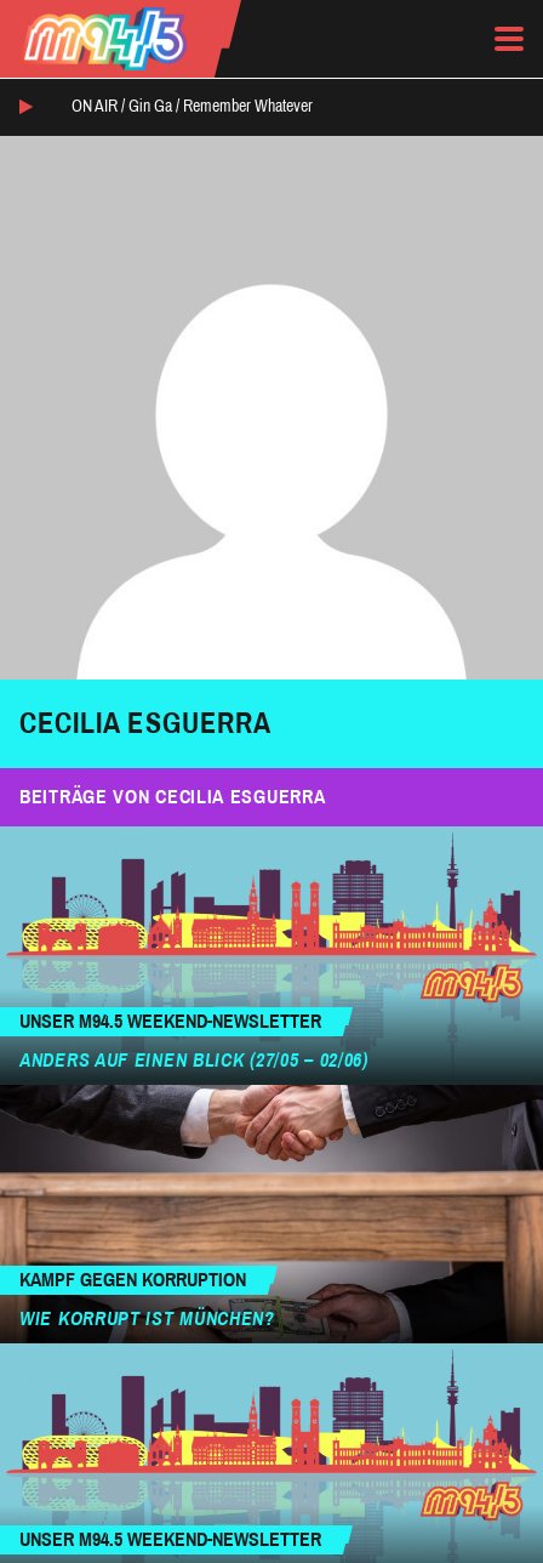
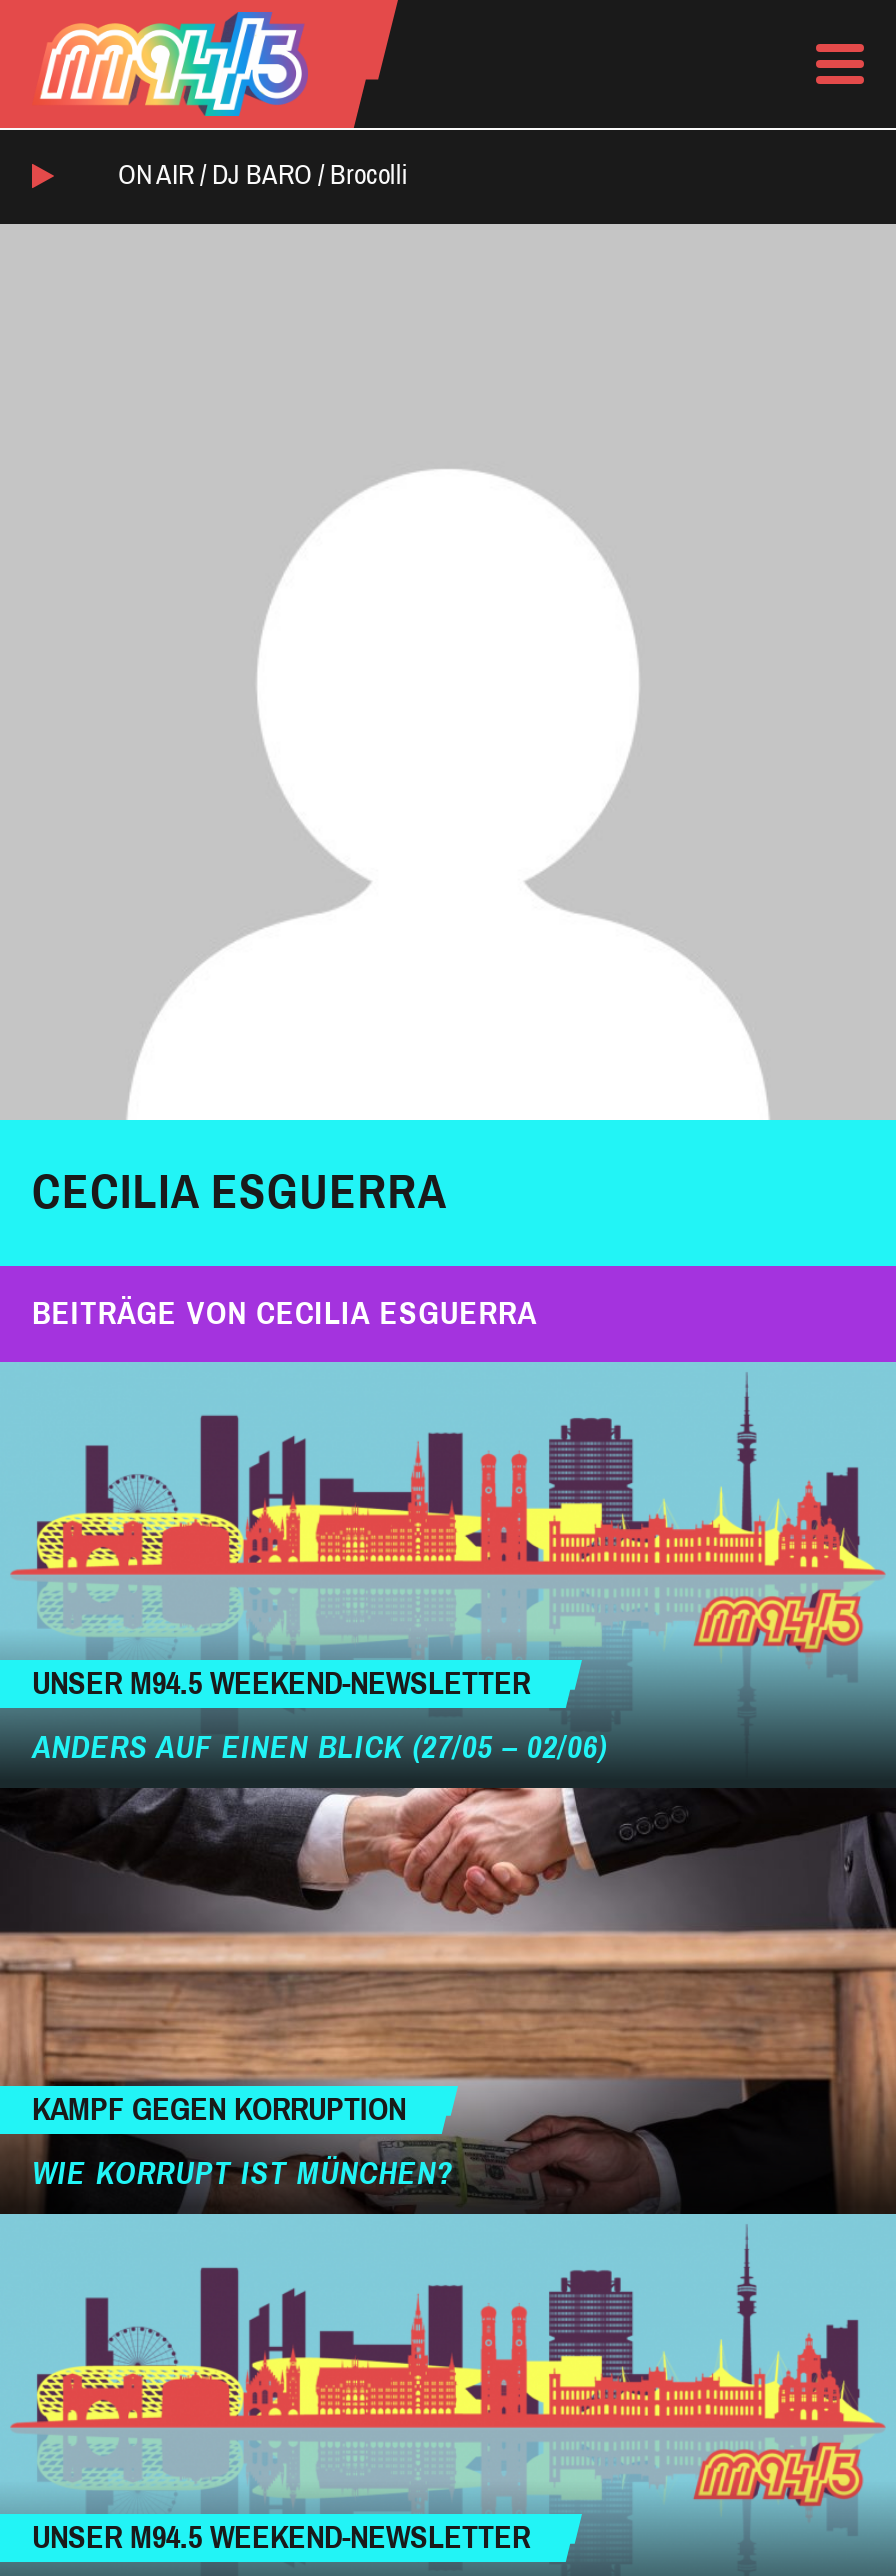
- ON AIR / Gin Ga / Remember Whatever
+ ON AIR / DJ BARO / Brocolli
